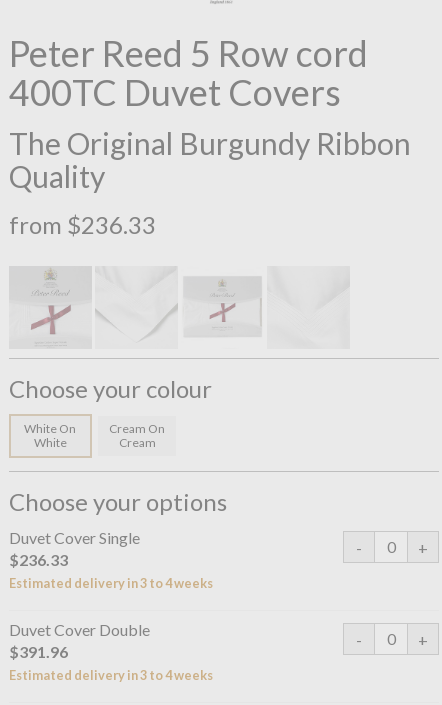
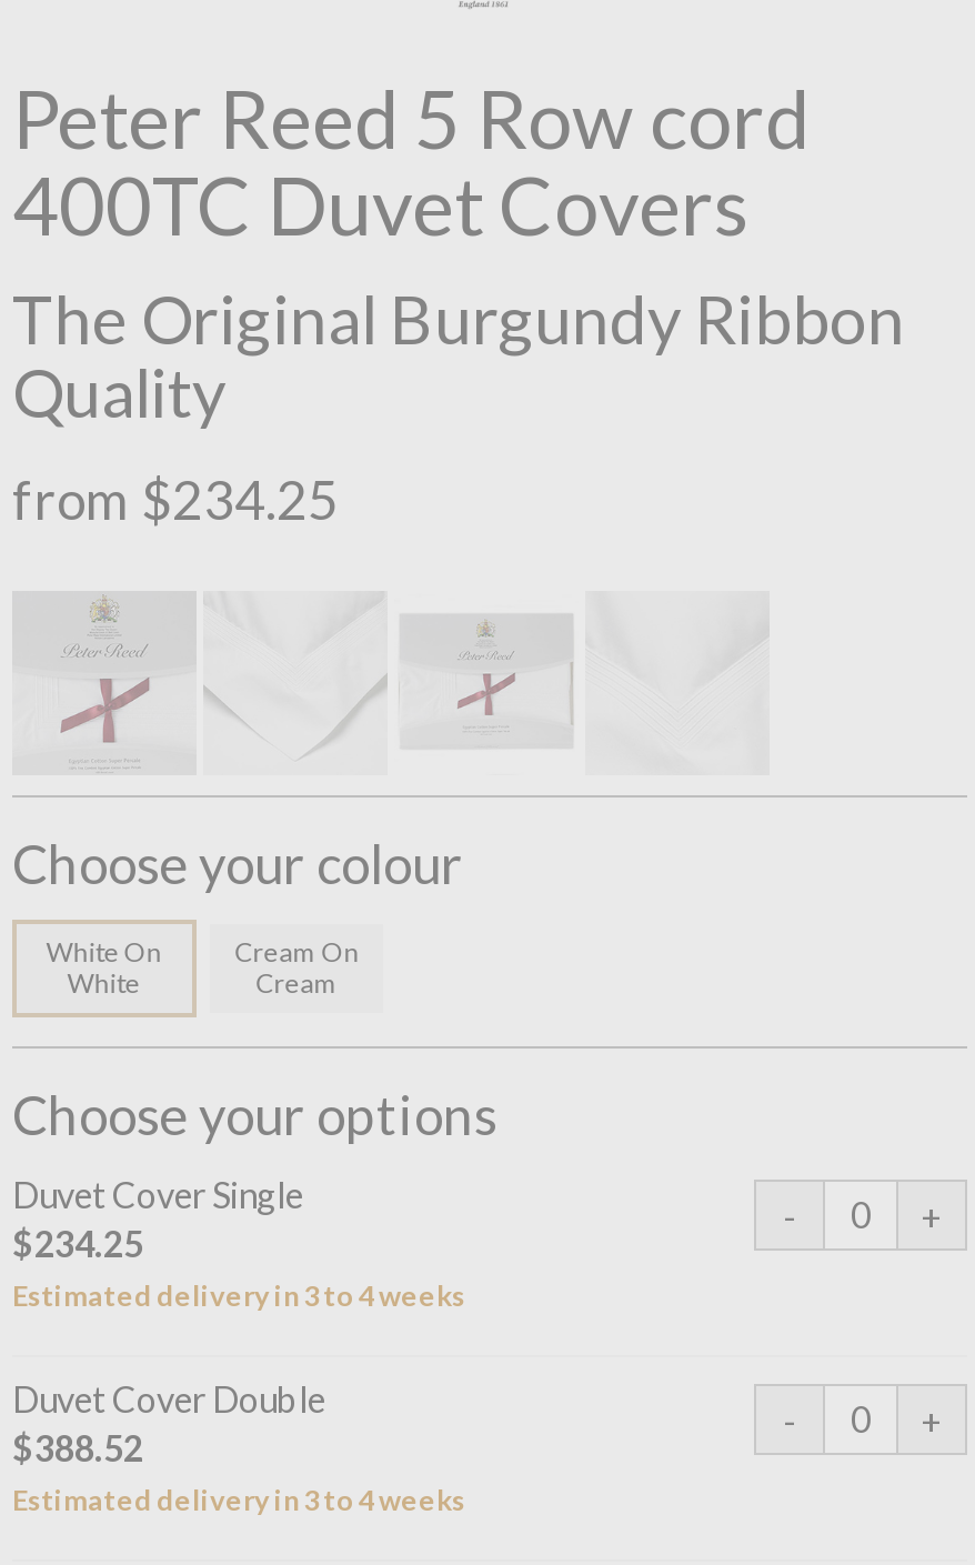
- from $236.33
+ from $234.25

- $236.33
+ $234.25

- $391.96
+ $388.52
